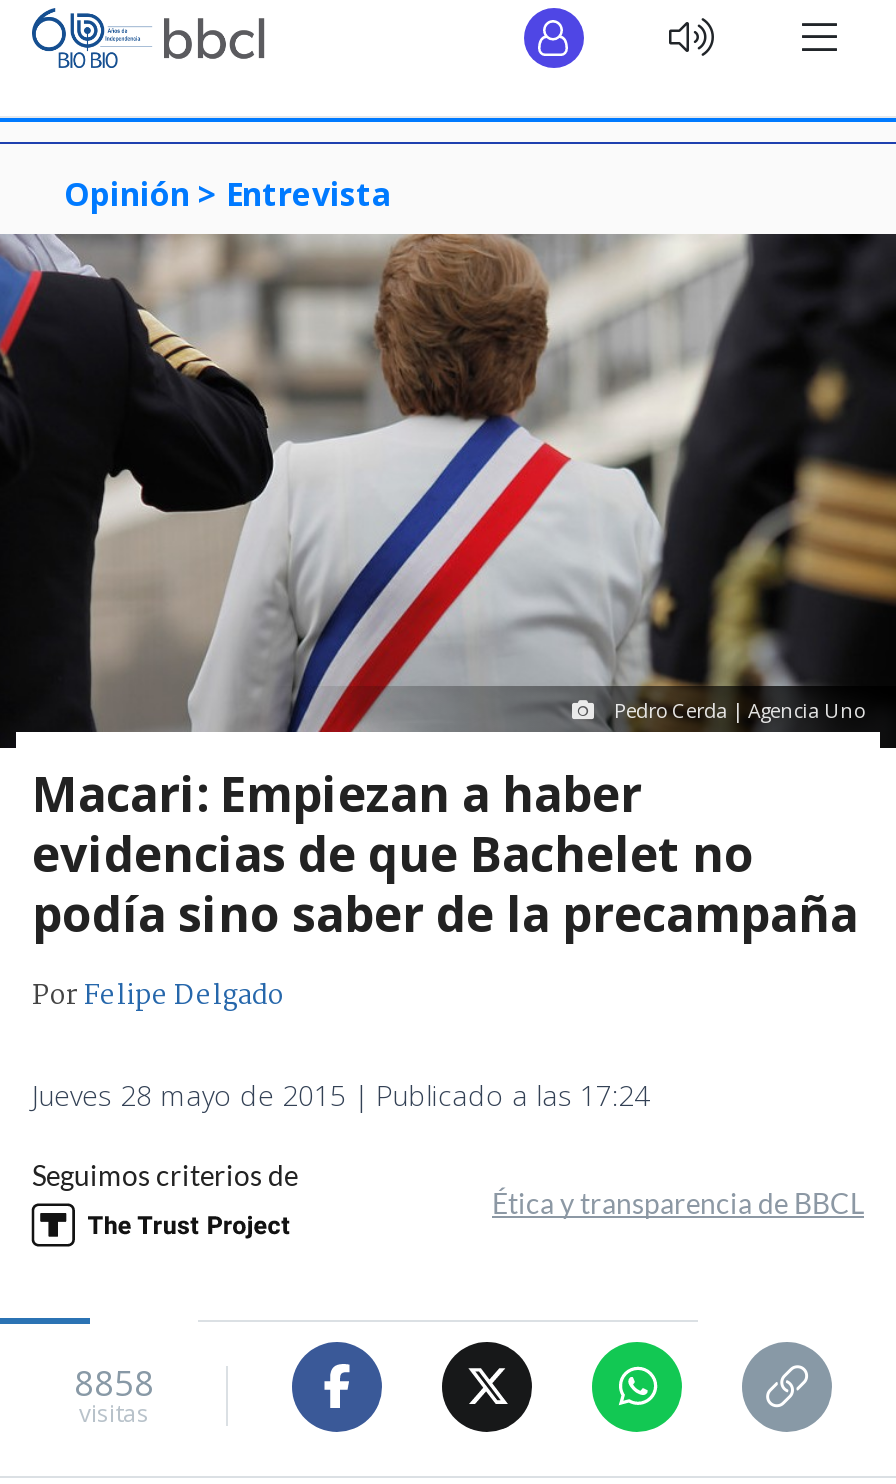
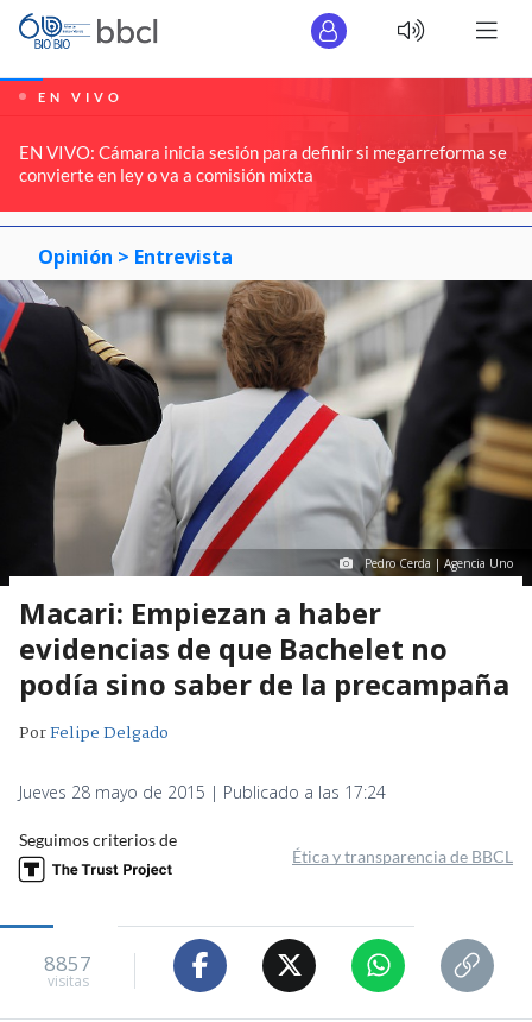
+ [image]
+ EN VIVO
+ EN VIVO: Cámara inicia sesión para definir si megarreforma se
+ convierte en ley o va a comisión mixta

- 8858
+ 8857
